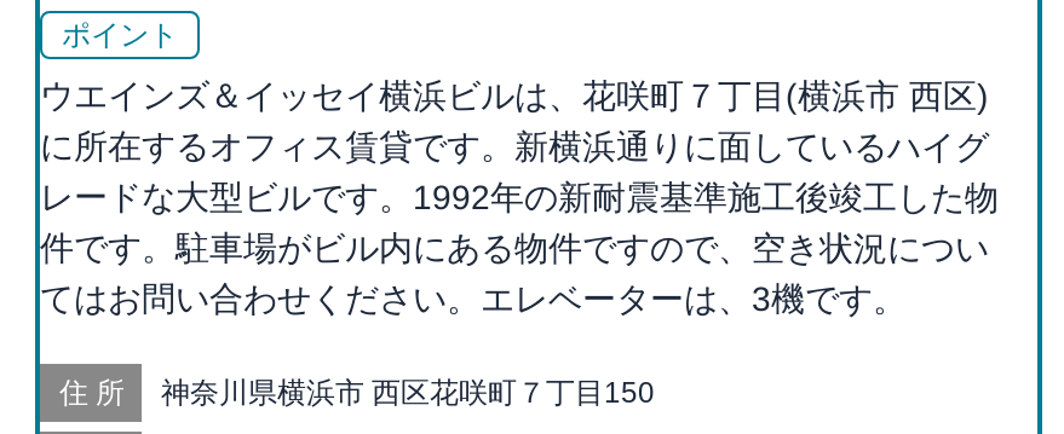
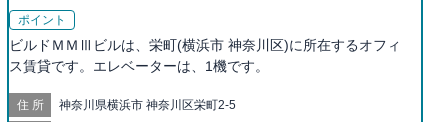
- ウエインズ＆イッセイ横浜ビルは、花咲町７丁目(横浜市 西区)
- に所在するオフィス賃貸です。新横浜通りに面しているハイグ
- レードな大型ビルです。1992年の新耐震基準施工後竣工した物
- 件です。駐車場がビル内にある物件ですので、空き状況につい
- てはお問い合わせください。エレベーターは、3機です。
+ ビルドＭＭⅢビルは、栄町(横浜市 神奈川区)に所在するオフィ
+ ス賃貸です。エレベーターは、1機です。

- 神奈川県横浜市 西区花咲町７丁目150
+ 神奈川県横浜市 神奈川区栄町2-5
